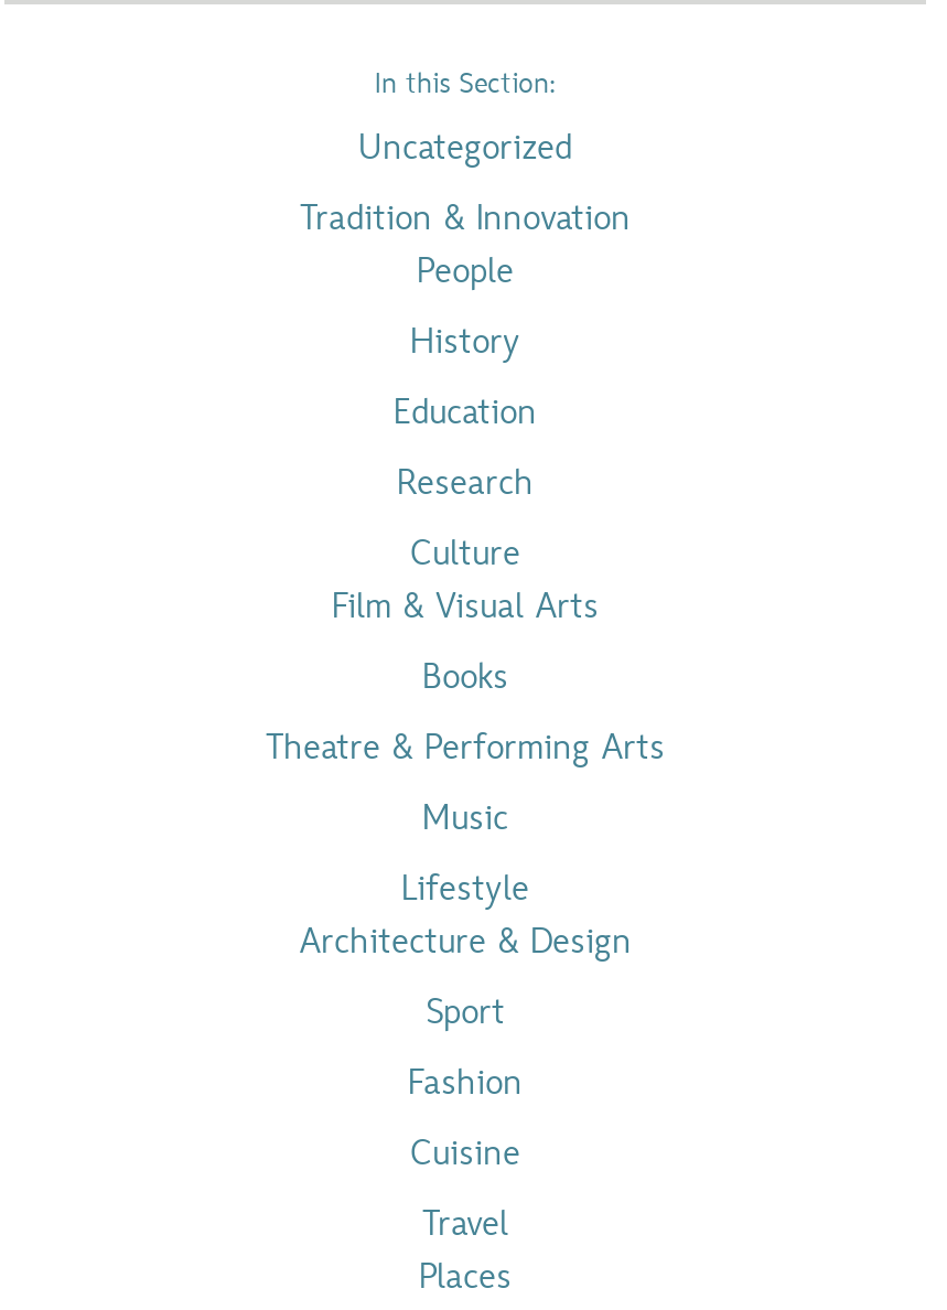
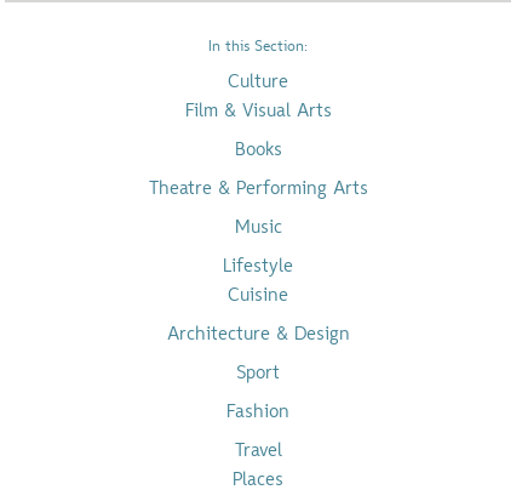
- Uncategorized
- Tradition & Innovation
- People
- History
- Education
- Research

moved up: Cuisine
